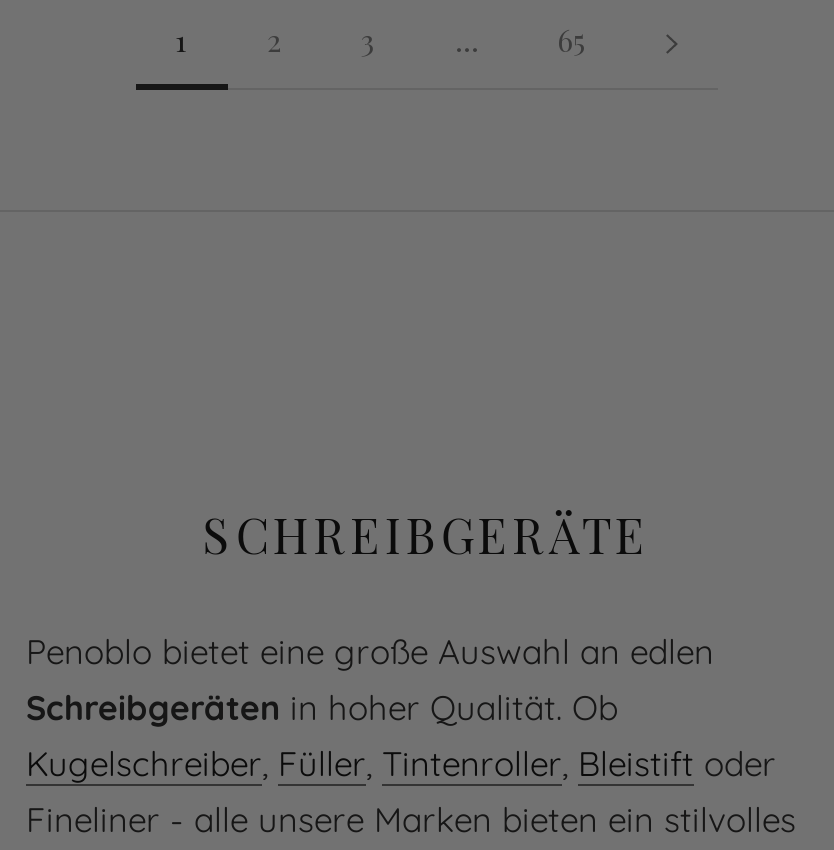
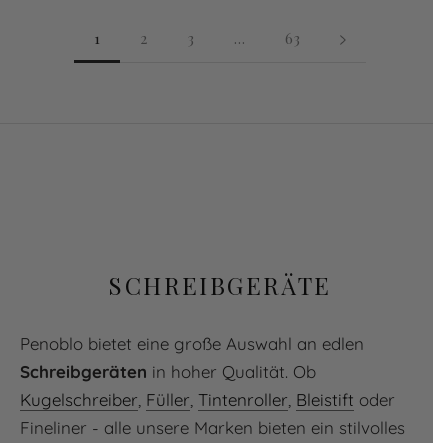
- 65
+ 63
